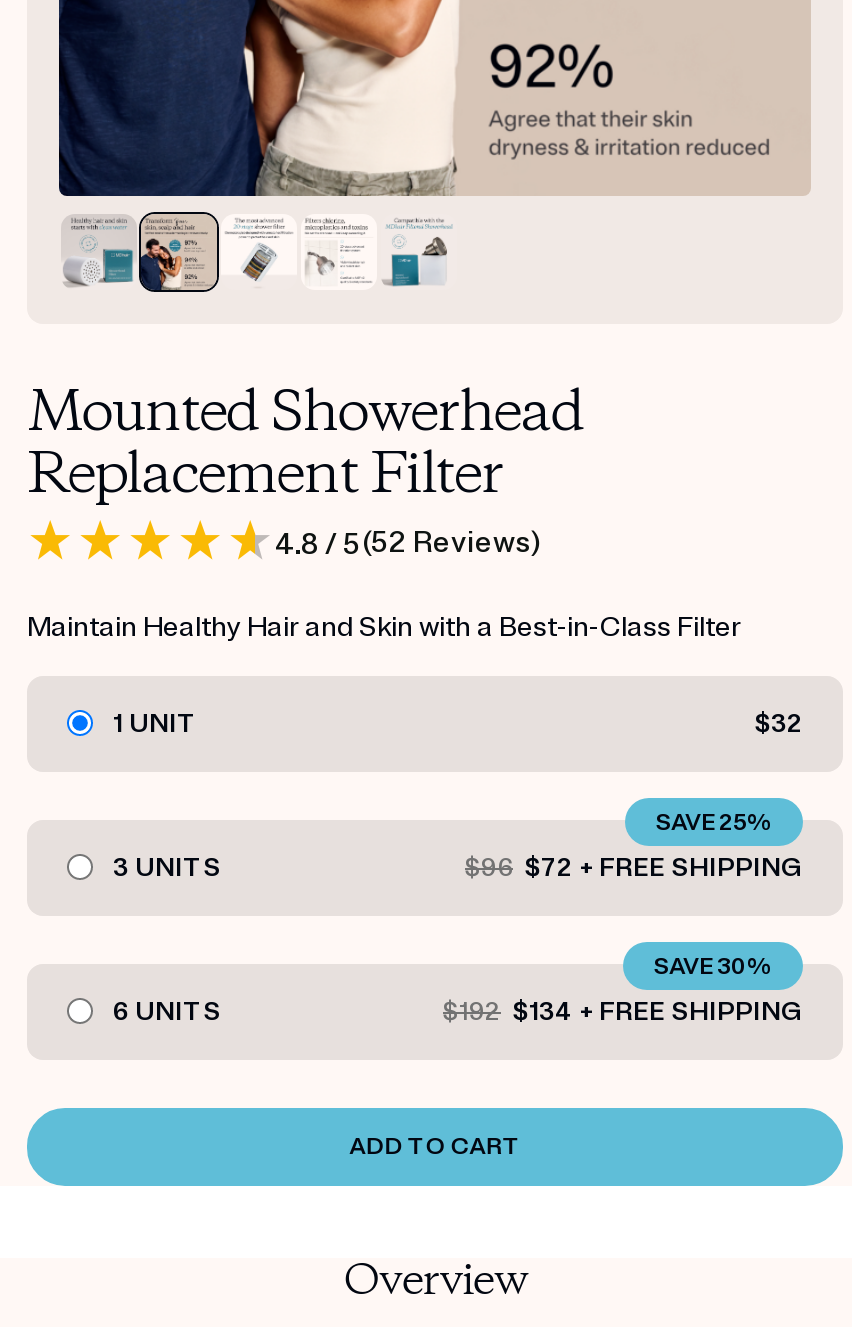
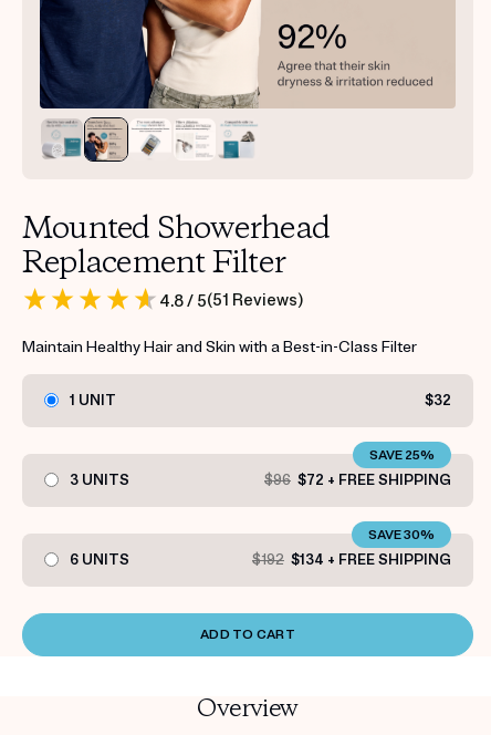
- 4.8 / 5(52 Reviews)
+ 4.8 / 5(51 Reviews)
